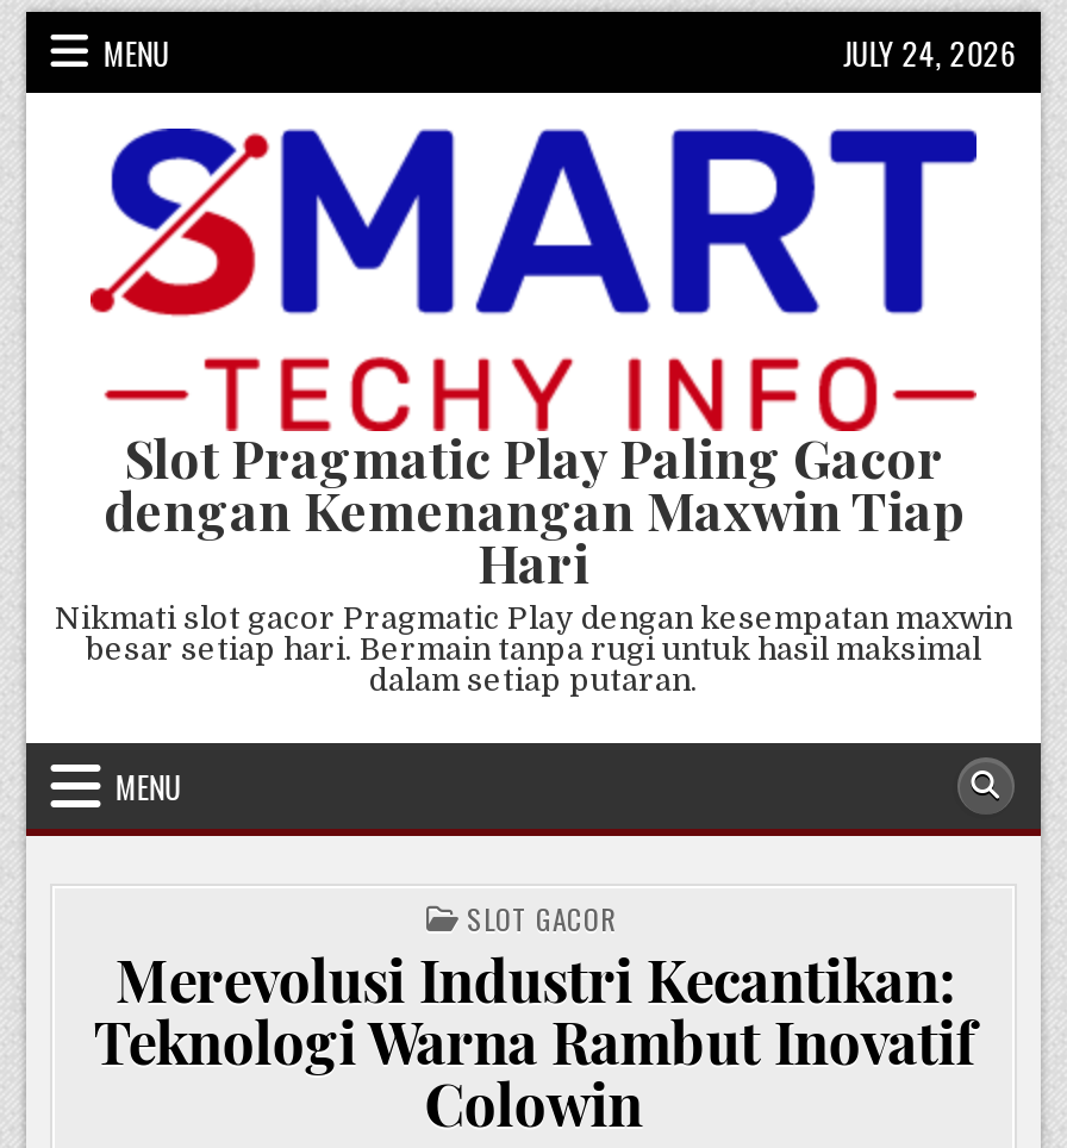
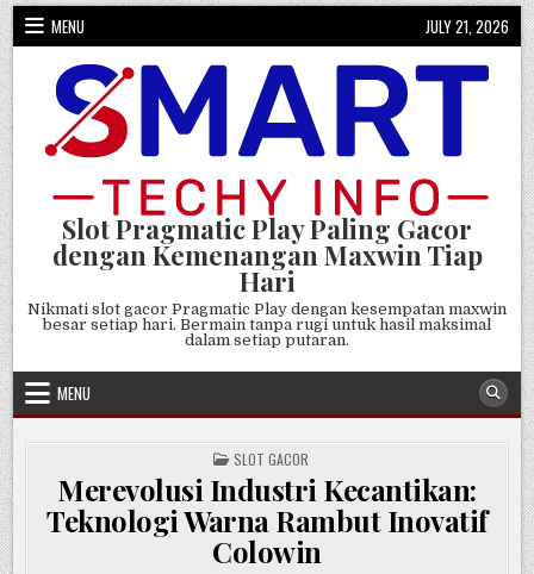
- JULY 24, 2026
+ JULY 21, 2026
